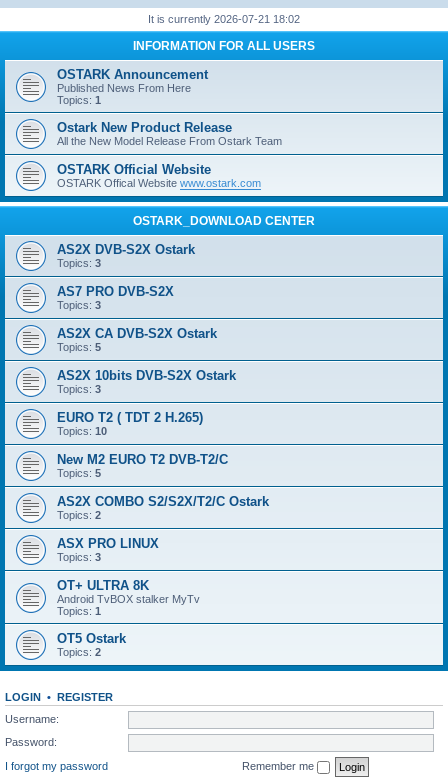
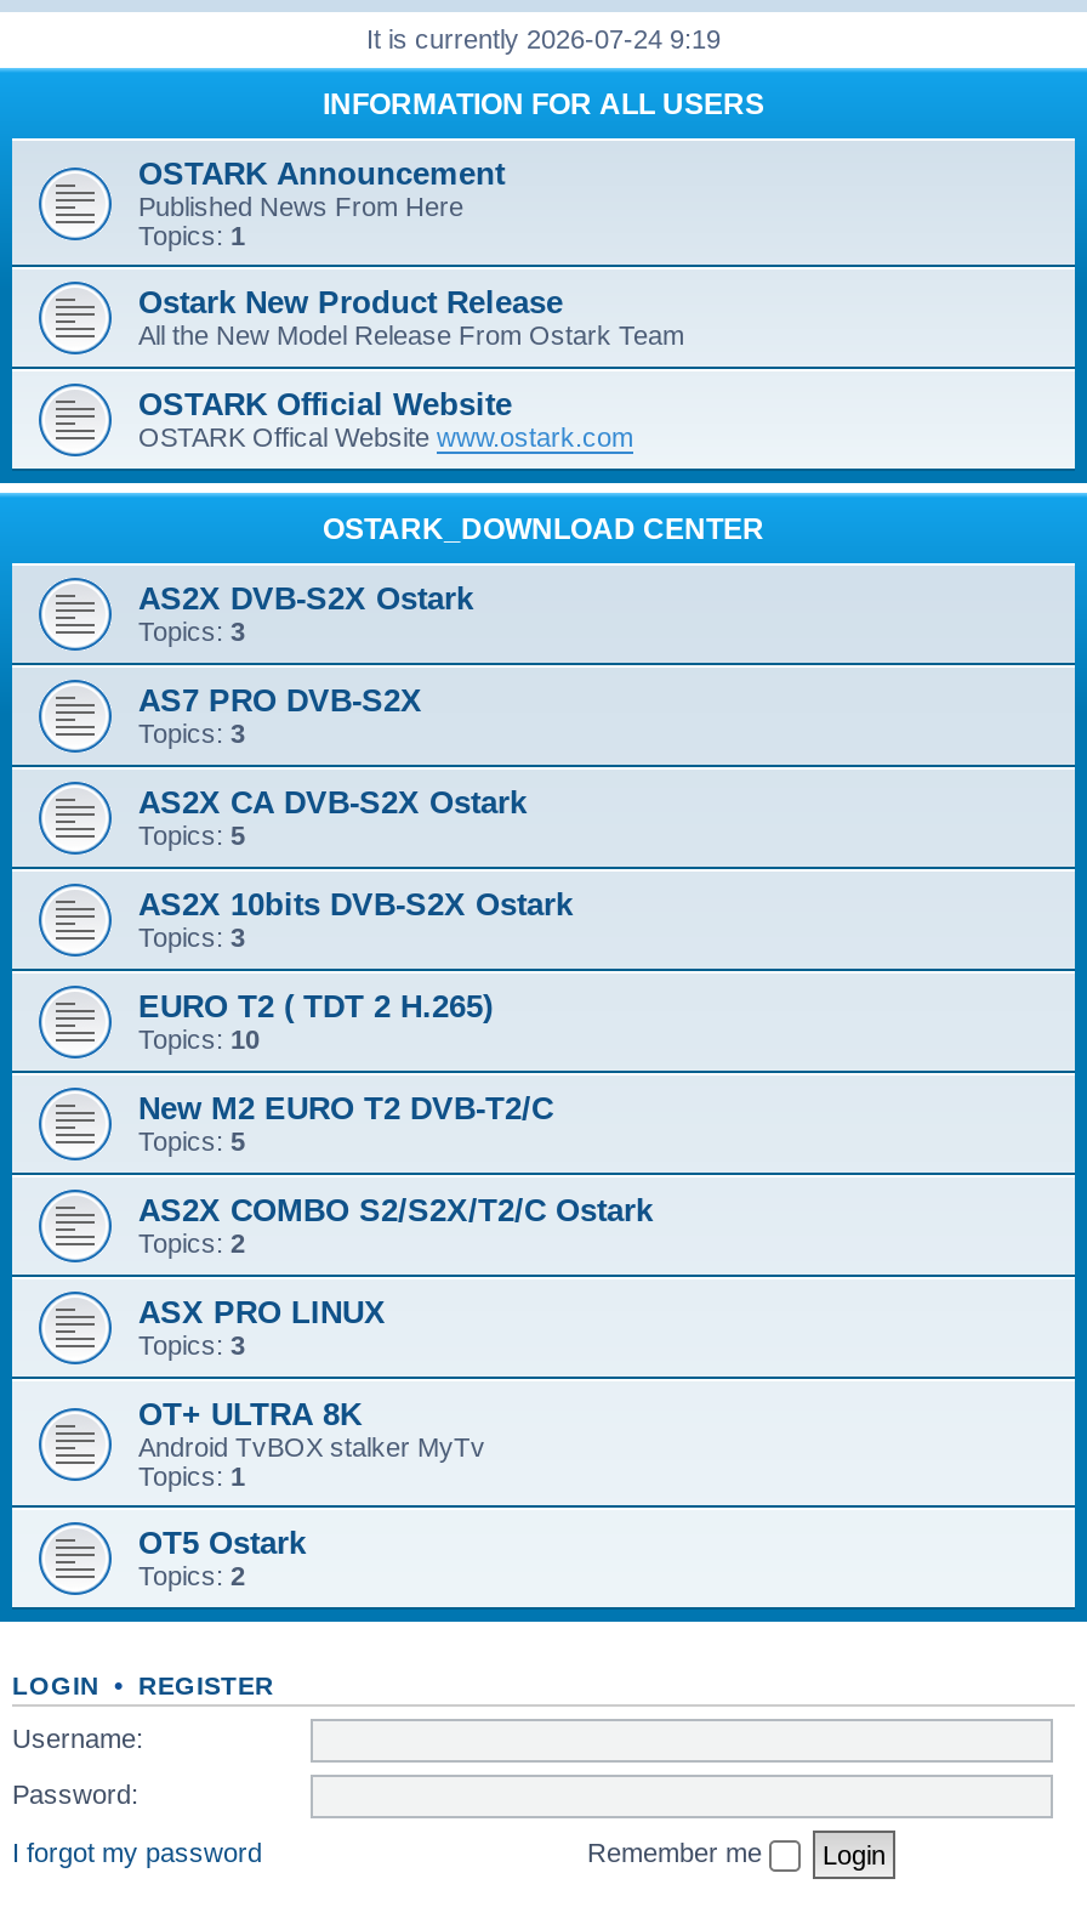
- It is currently 2026-07-21 18:02
+ It is currently 2026-07-24 9:19
